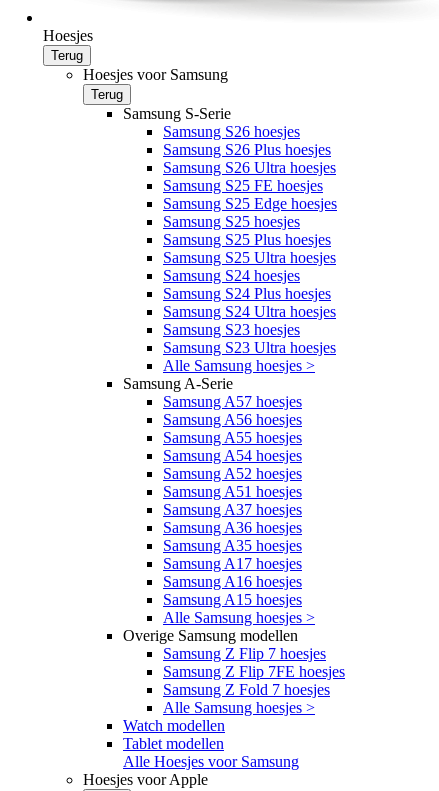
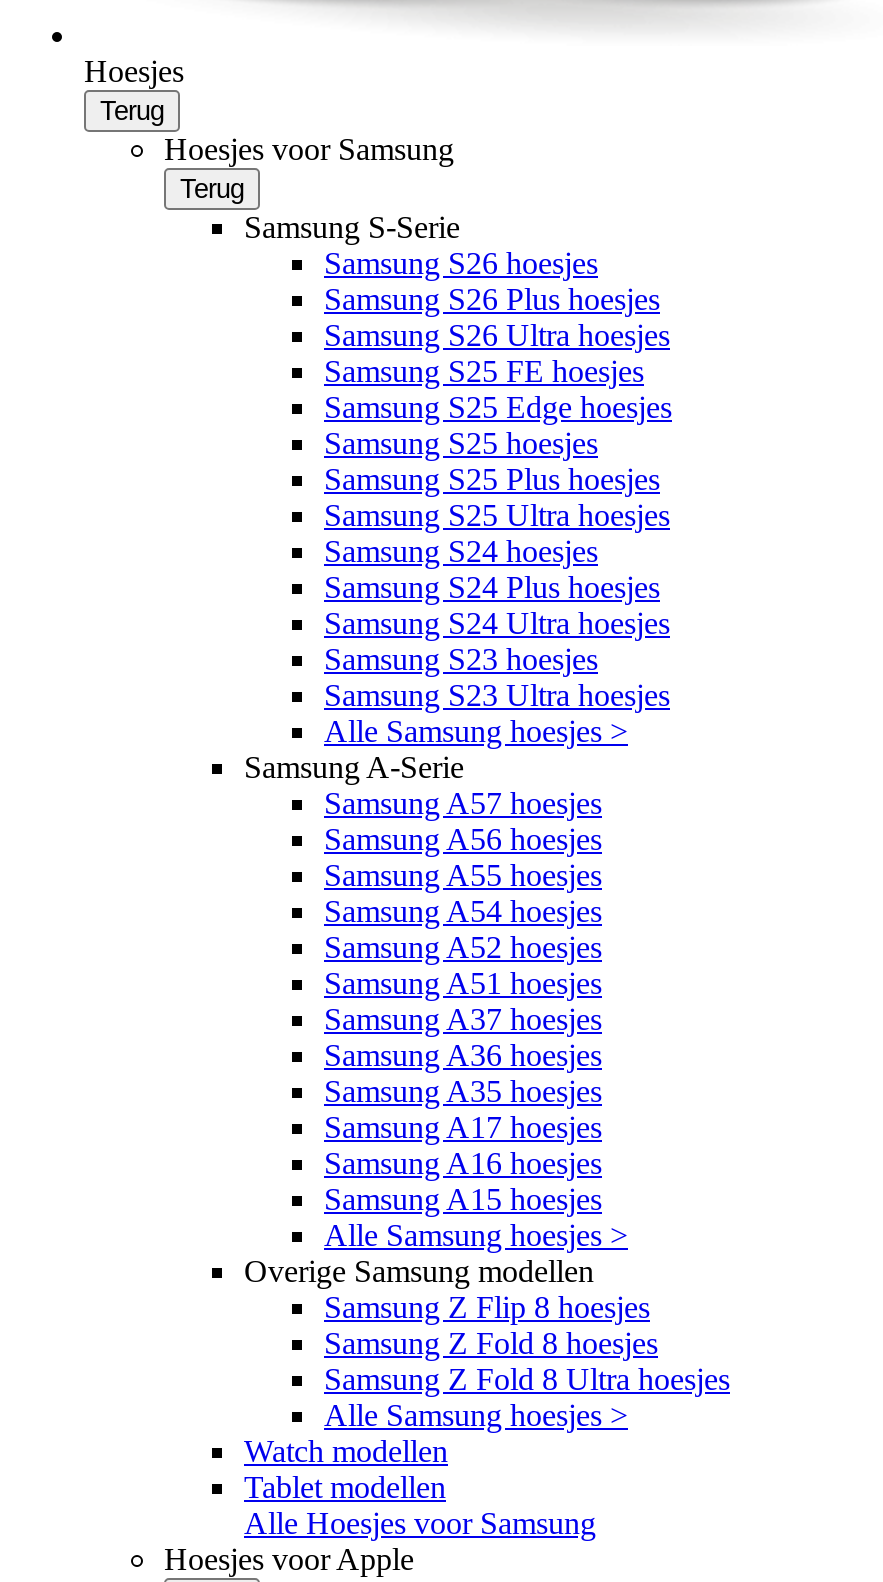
- Samsung Z Flip 7 hoesjes
- Samsung Z Flip 7FE hoesjes
- Samsung Z Fold 7 hoesjes
+ Samsung Z Flip 8 hoesjes
+ Samsung Z Fold 8 hoesjes
+ Samsung Z Fold 8 Ultra hoesjes
